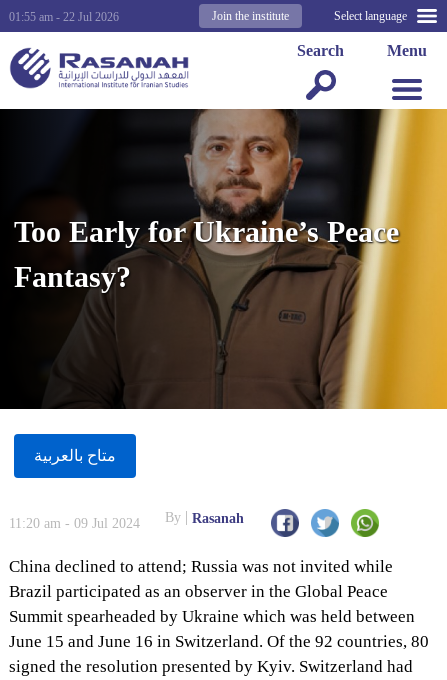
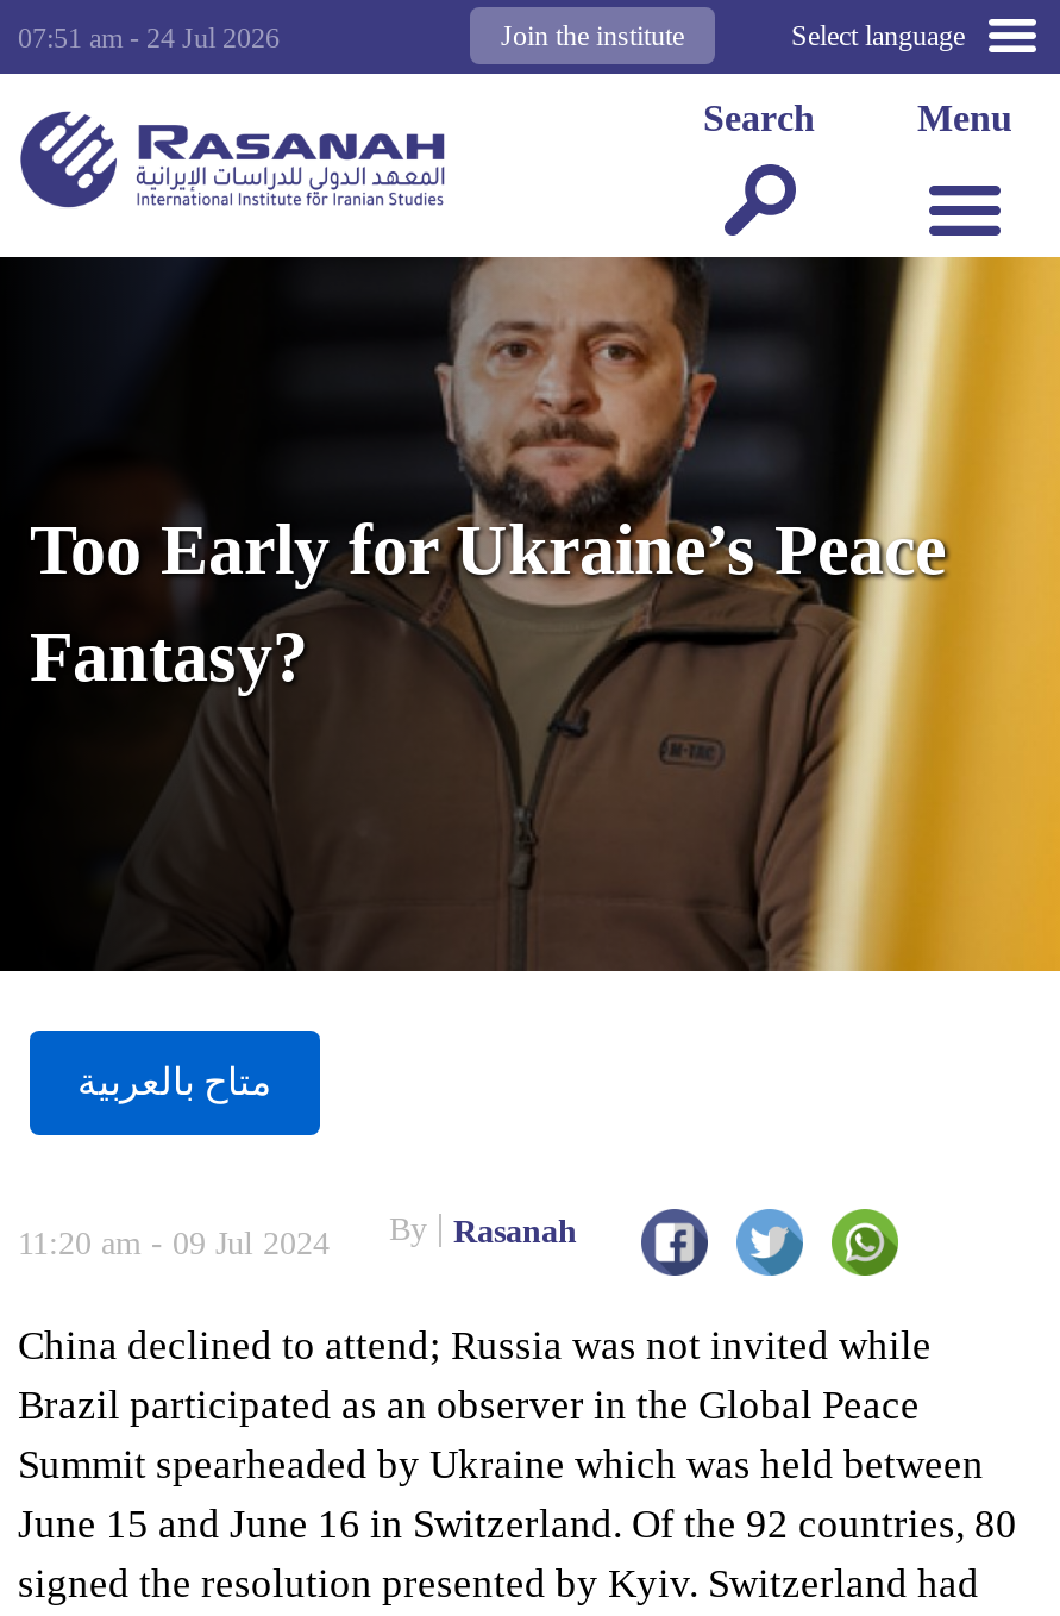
- 01:55 am - 22 Jul 2026
+ 07:51 am - 24 Jul 2026
